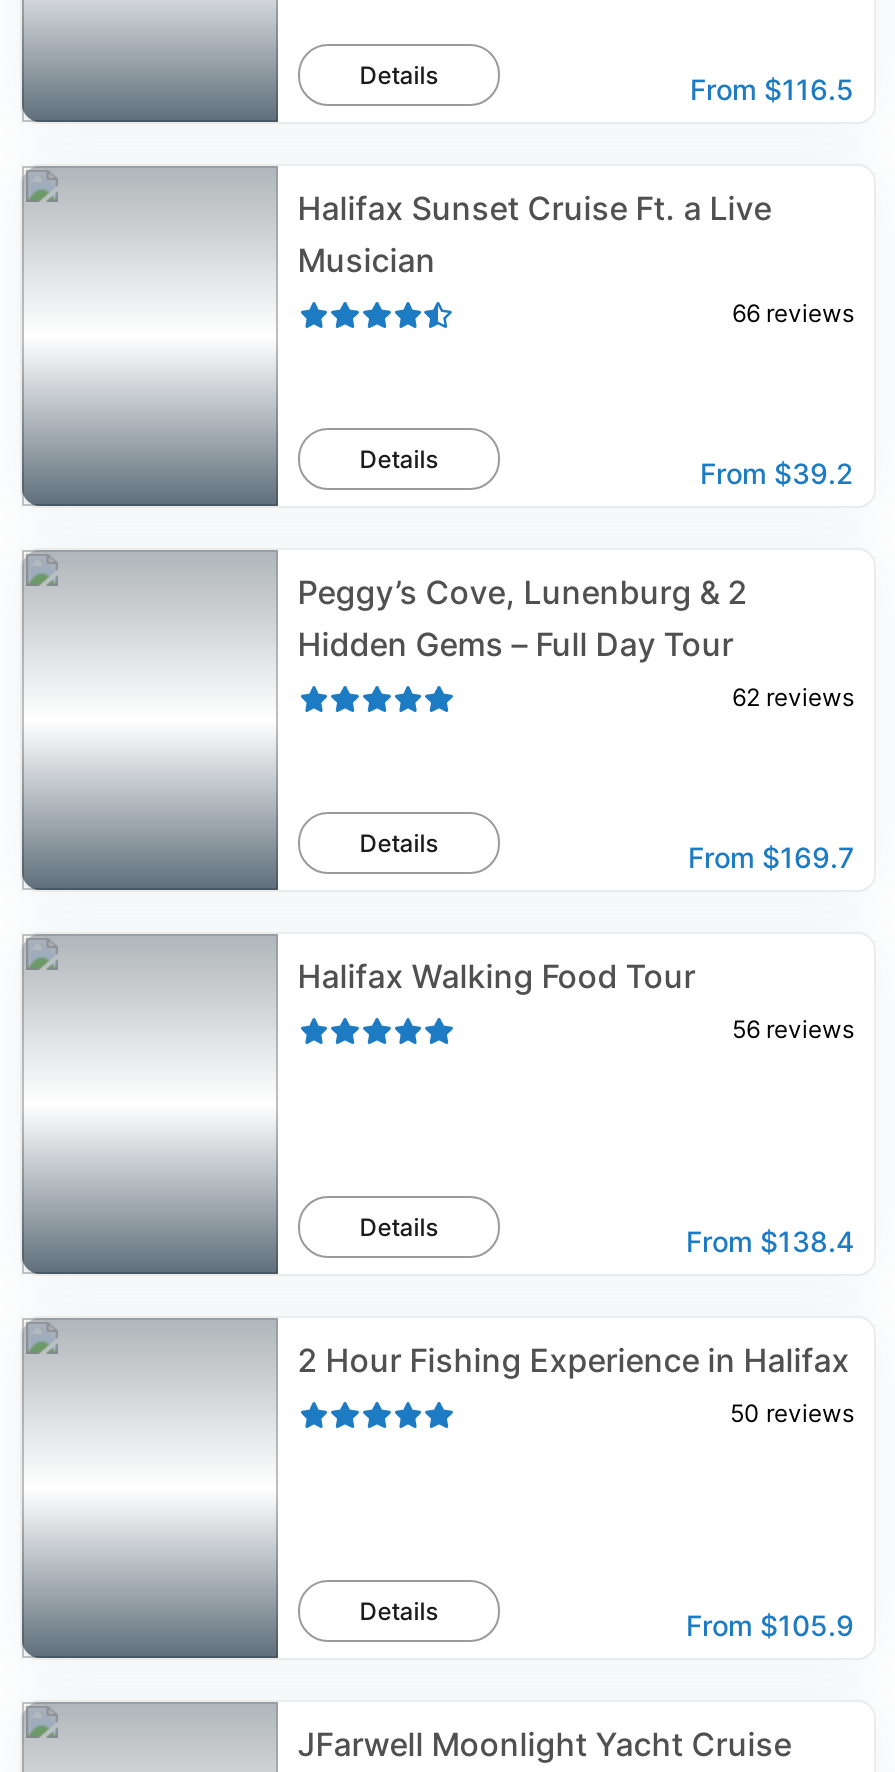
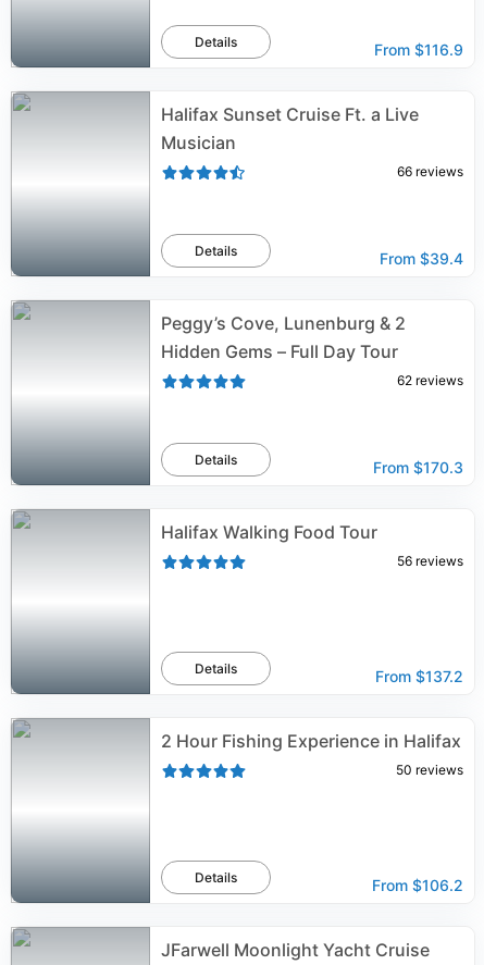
- From $116.5
+ From $116.9

- From $39.2
+ From $39.4

- From $169.7
+ From $170.3

- From $138.4
+ From $137.2

- From $105.9
+ From $106.2
